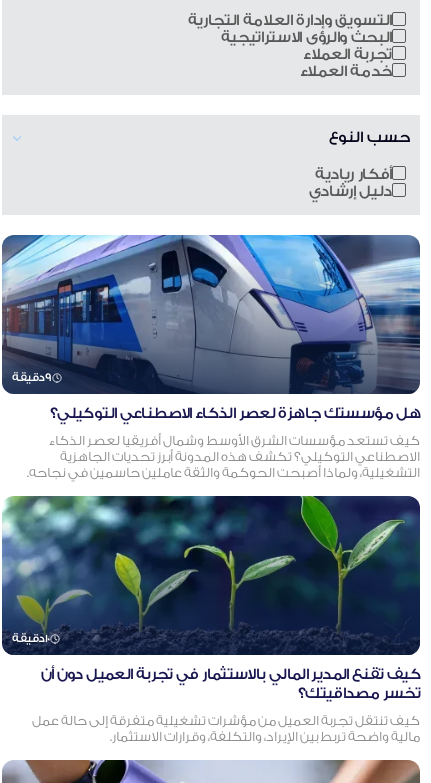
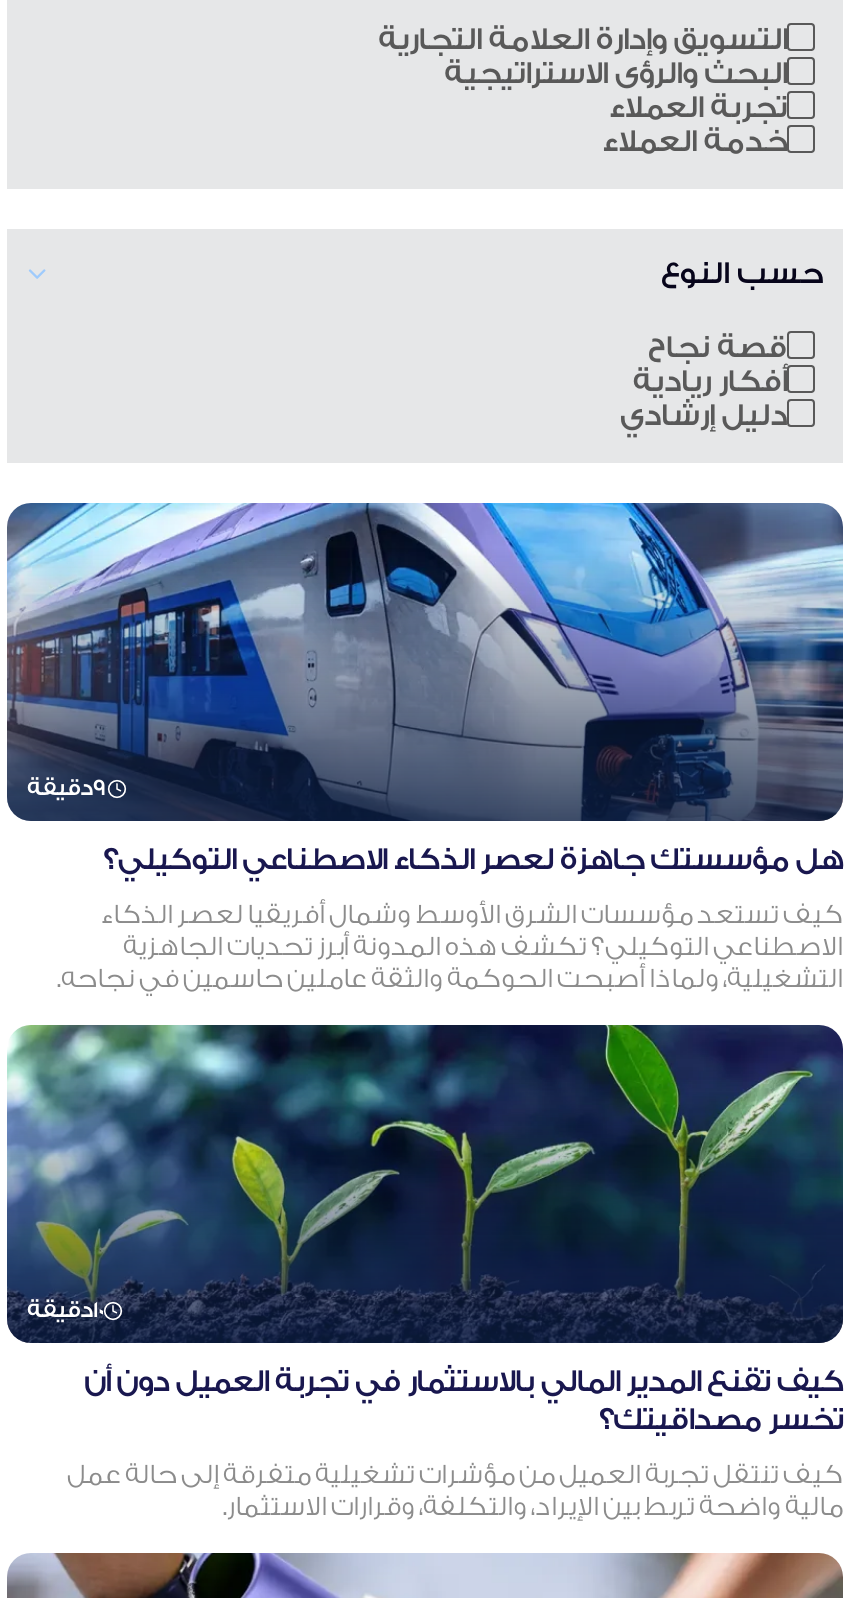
+ قصة نجاح
